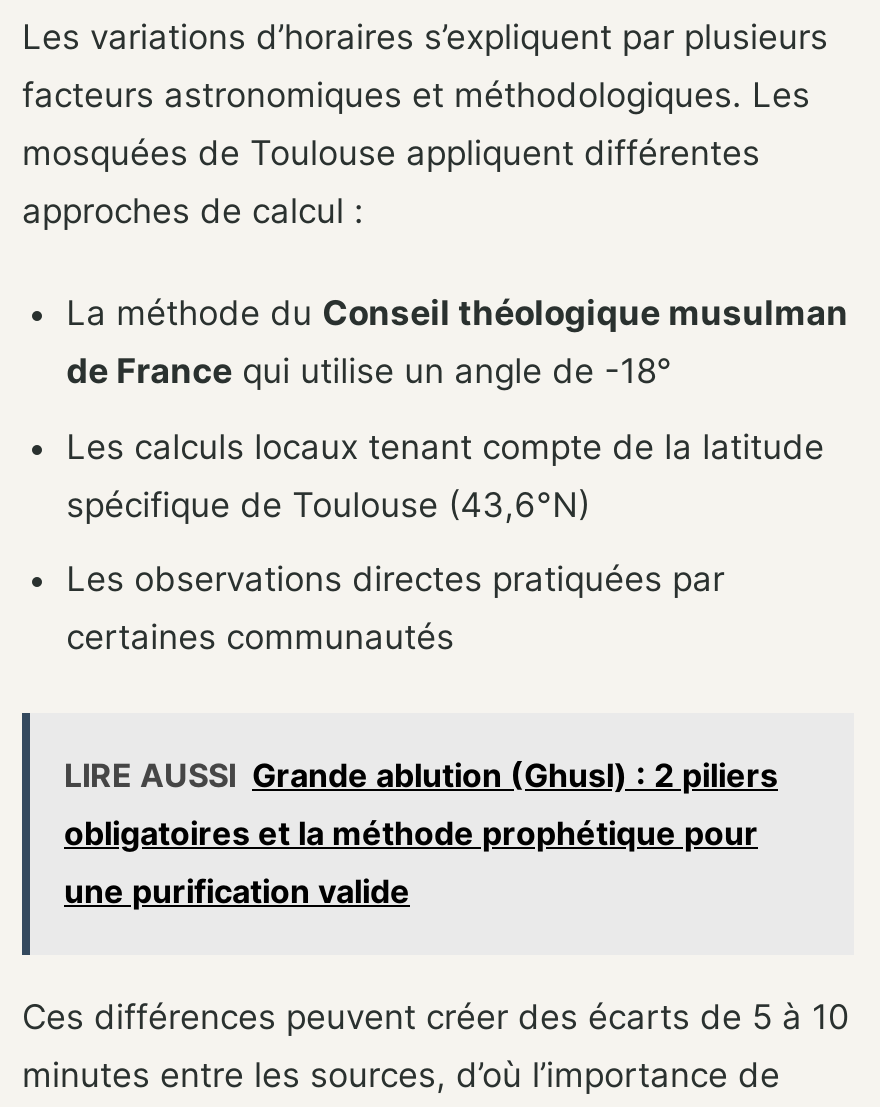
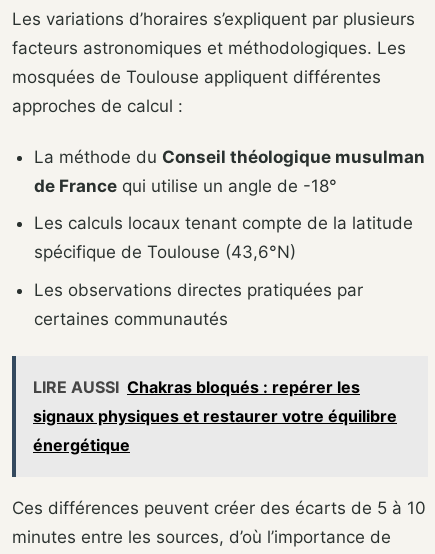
- LIRE AUSSI Grande ablution (Ghusl) : 2 piliers
- obligatoires et la méthode prophétique pour
- une purification valide
+ LIRE AUSSI Chakras bloqués : repérer les
+ signaux physiques et restaurer votre équilibre
+ énergétique
